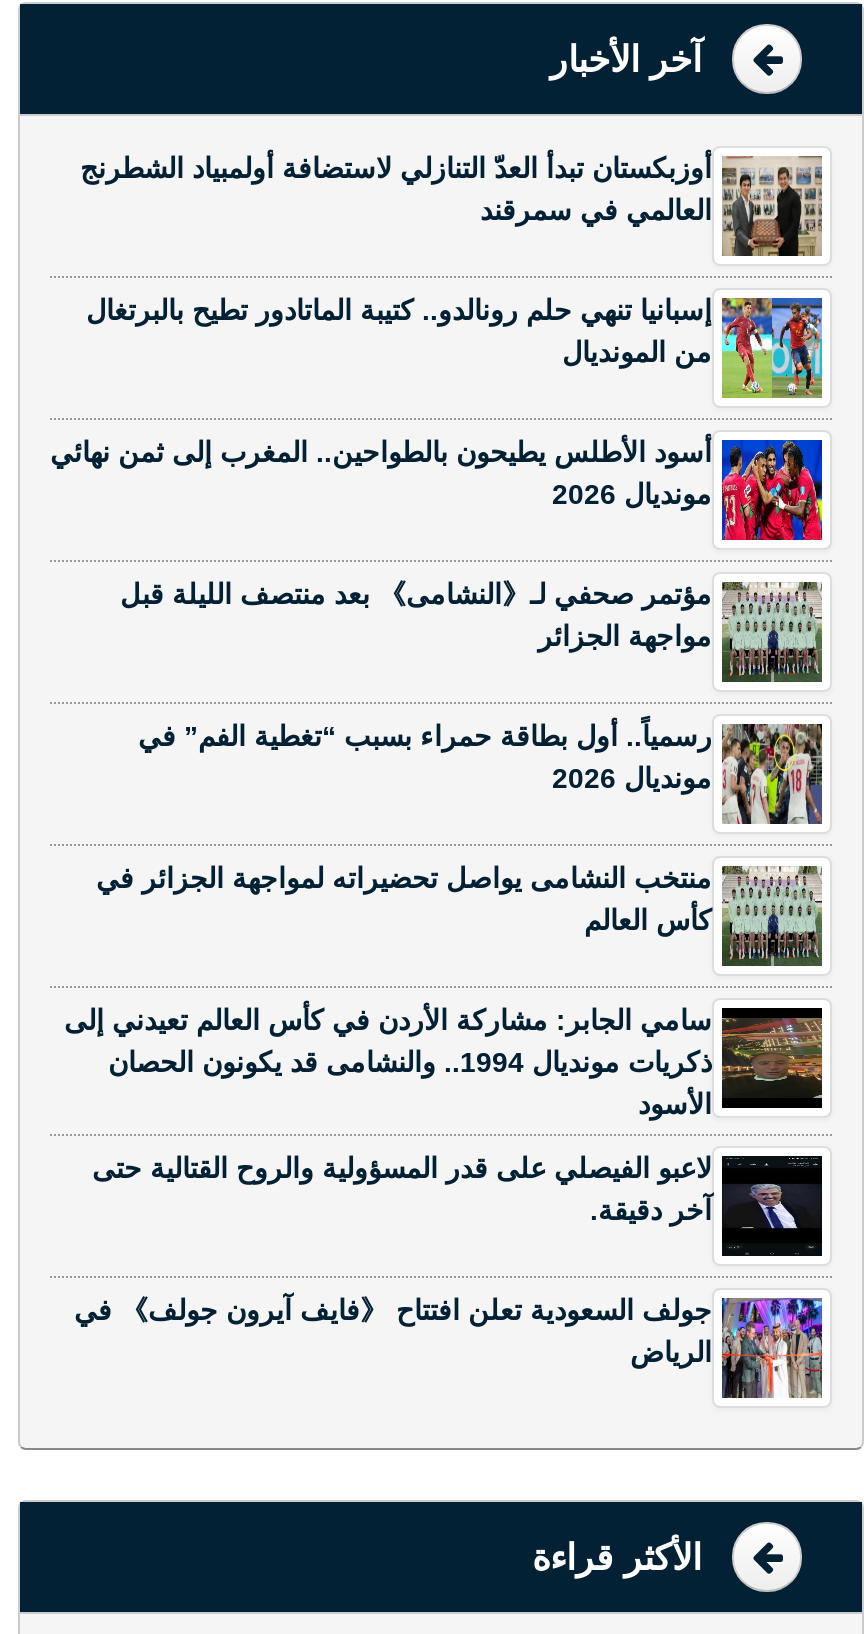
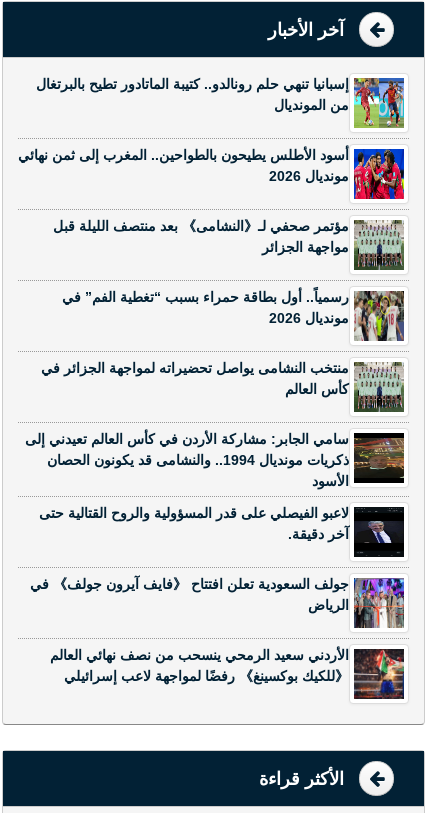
- [image]
- أوزبكستان تبدأ العدّ التنازلي لاستضافة أولمبياد الشطرنج
- العالمي في سمرقند

moved up: [image] | إسبانيا تنهي حلم رونالدو.. كتيبة الماتادور تطيح بالبرتغال | من المونديال | ... | جولف السعودية تعلن افتتاح 《فايف آيرون جولف》 في | الرياض

+ [image]
+ الأردني سعيد الرمحي ينسحب من نصف نهائي العالم
+ 《للكيك بوكسينغ》 رفضًا لمواجهة لاعب إسرائيلي
